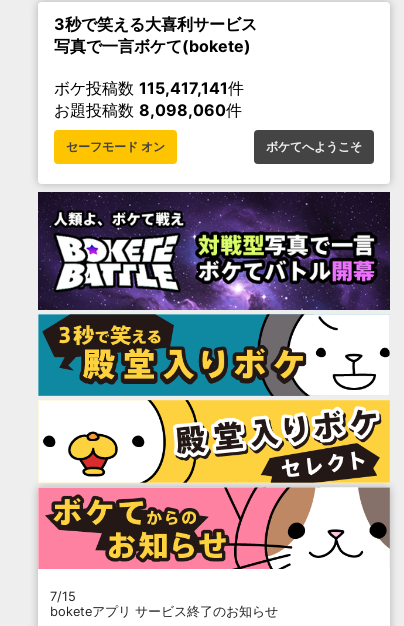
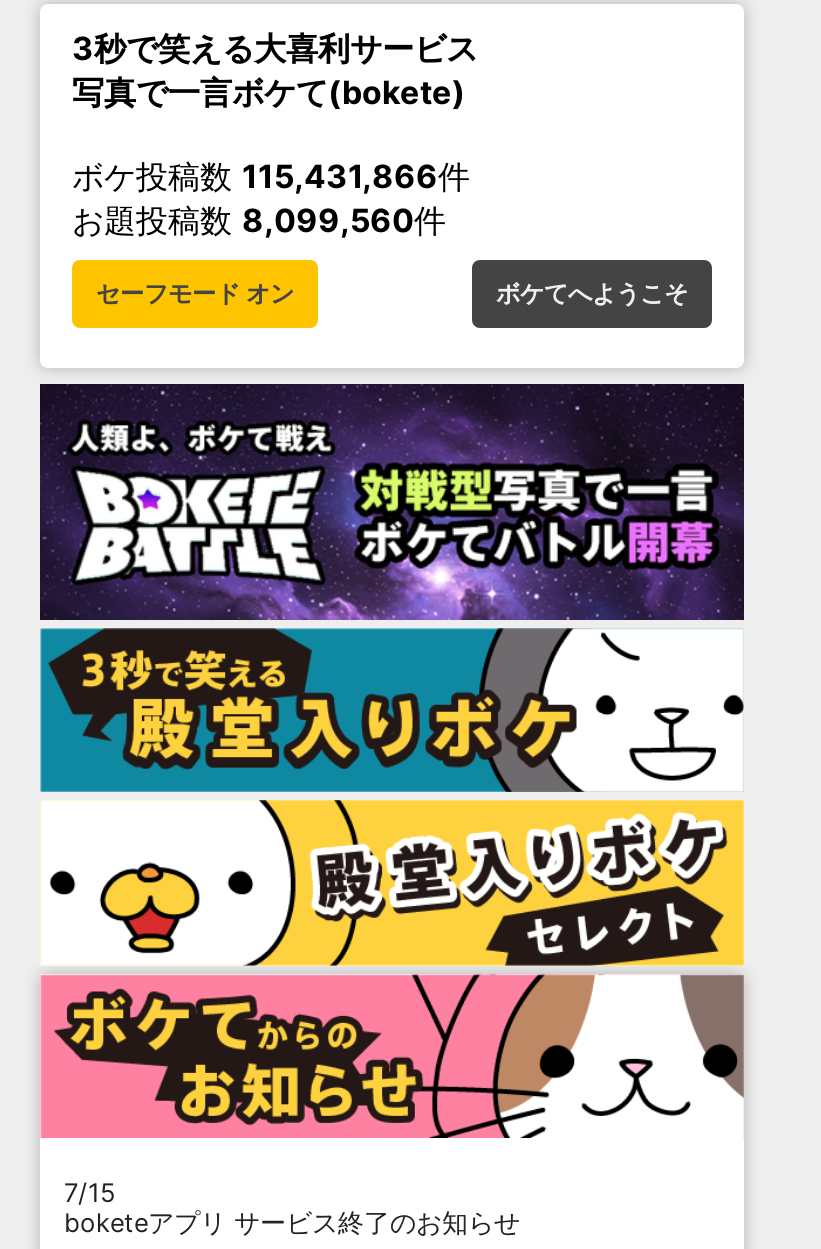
- ボケ投稿数115,417,141件
+ ボケ投稿数115,431,866件

- お題投稿数8,098,060件
+ お題投稿数8,099,560件
